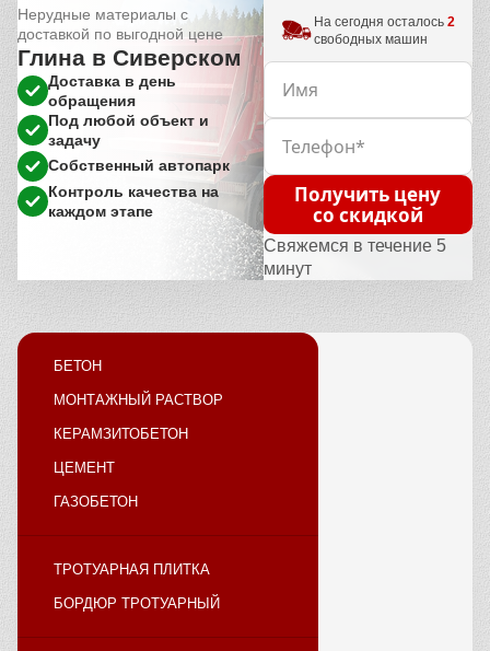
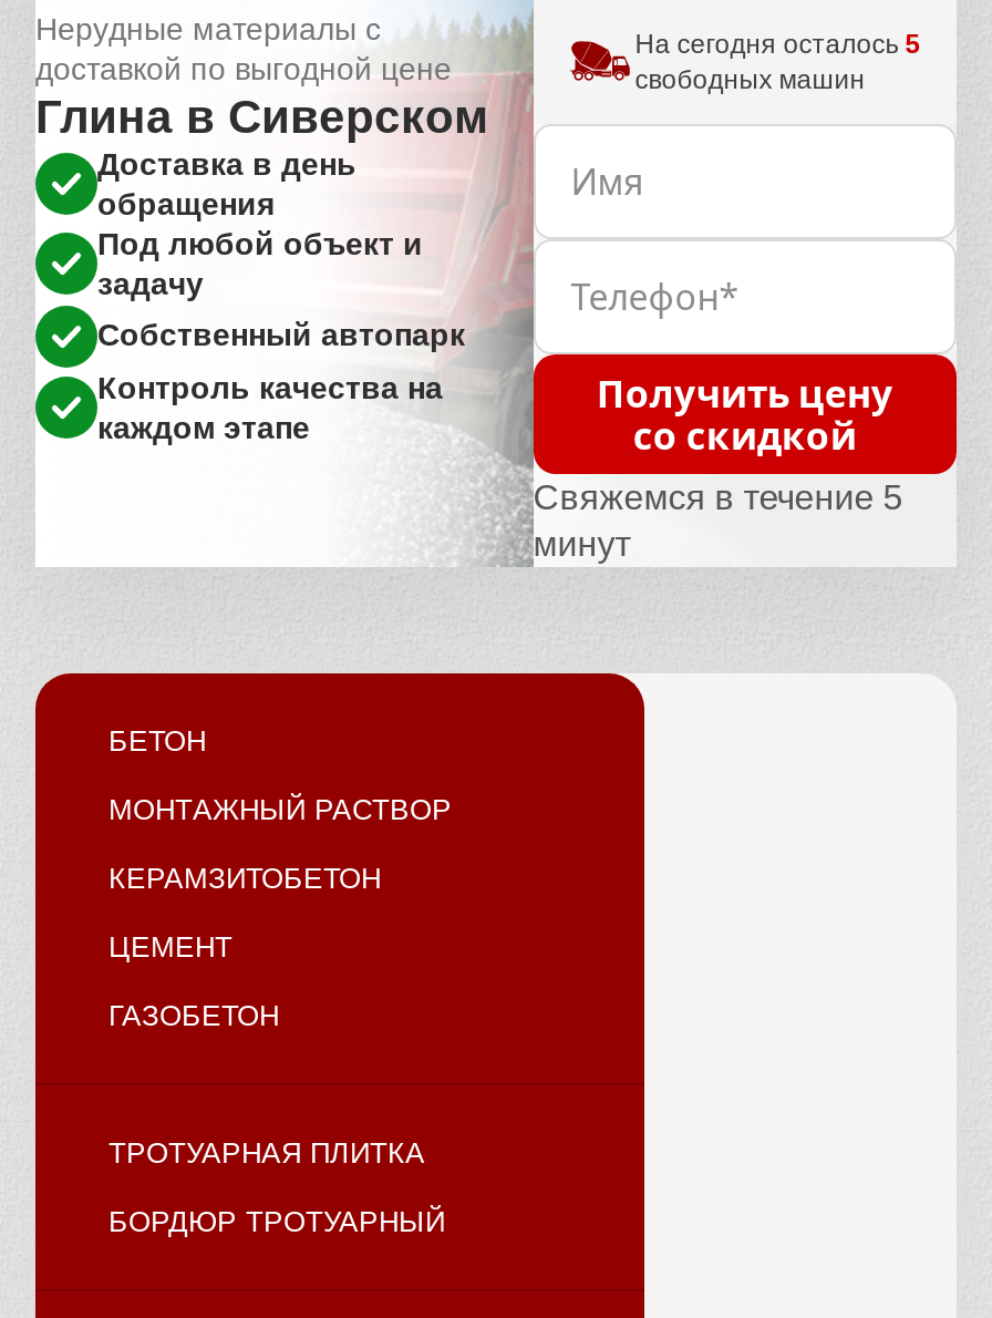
- На сегодня осталось 2
+ На сегодня осталось 5
